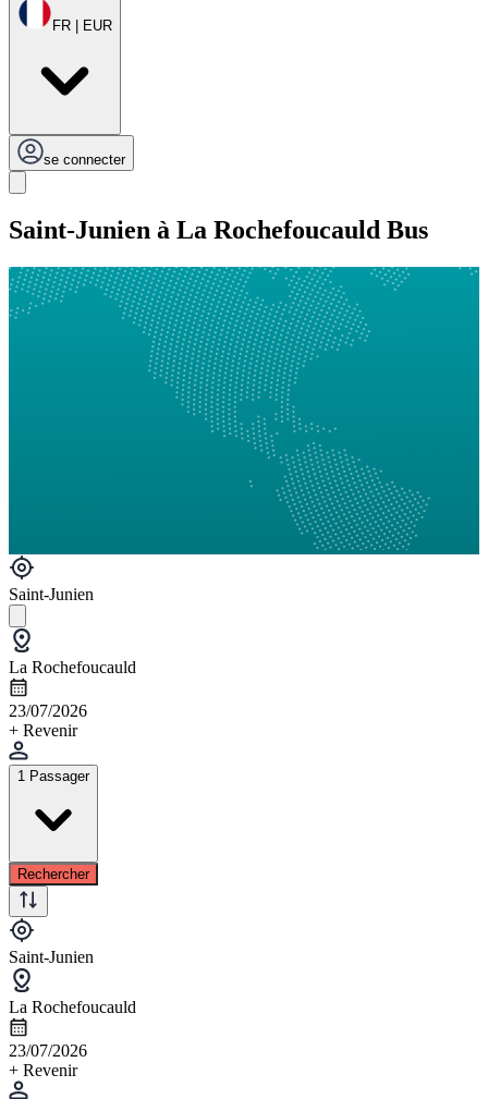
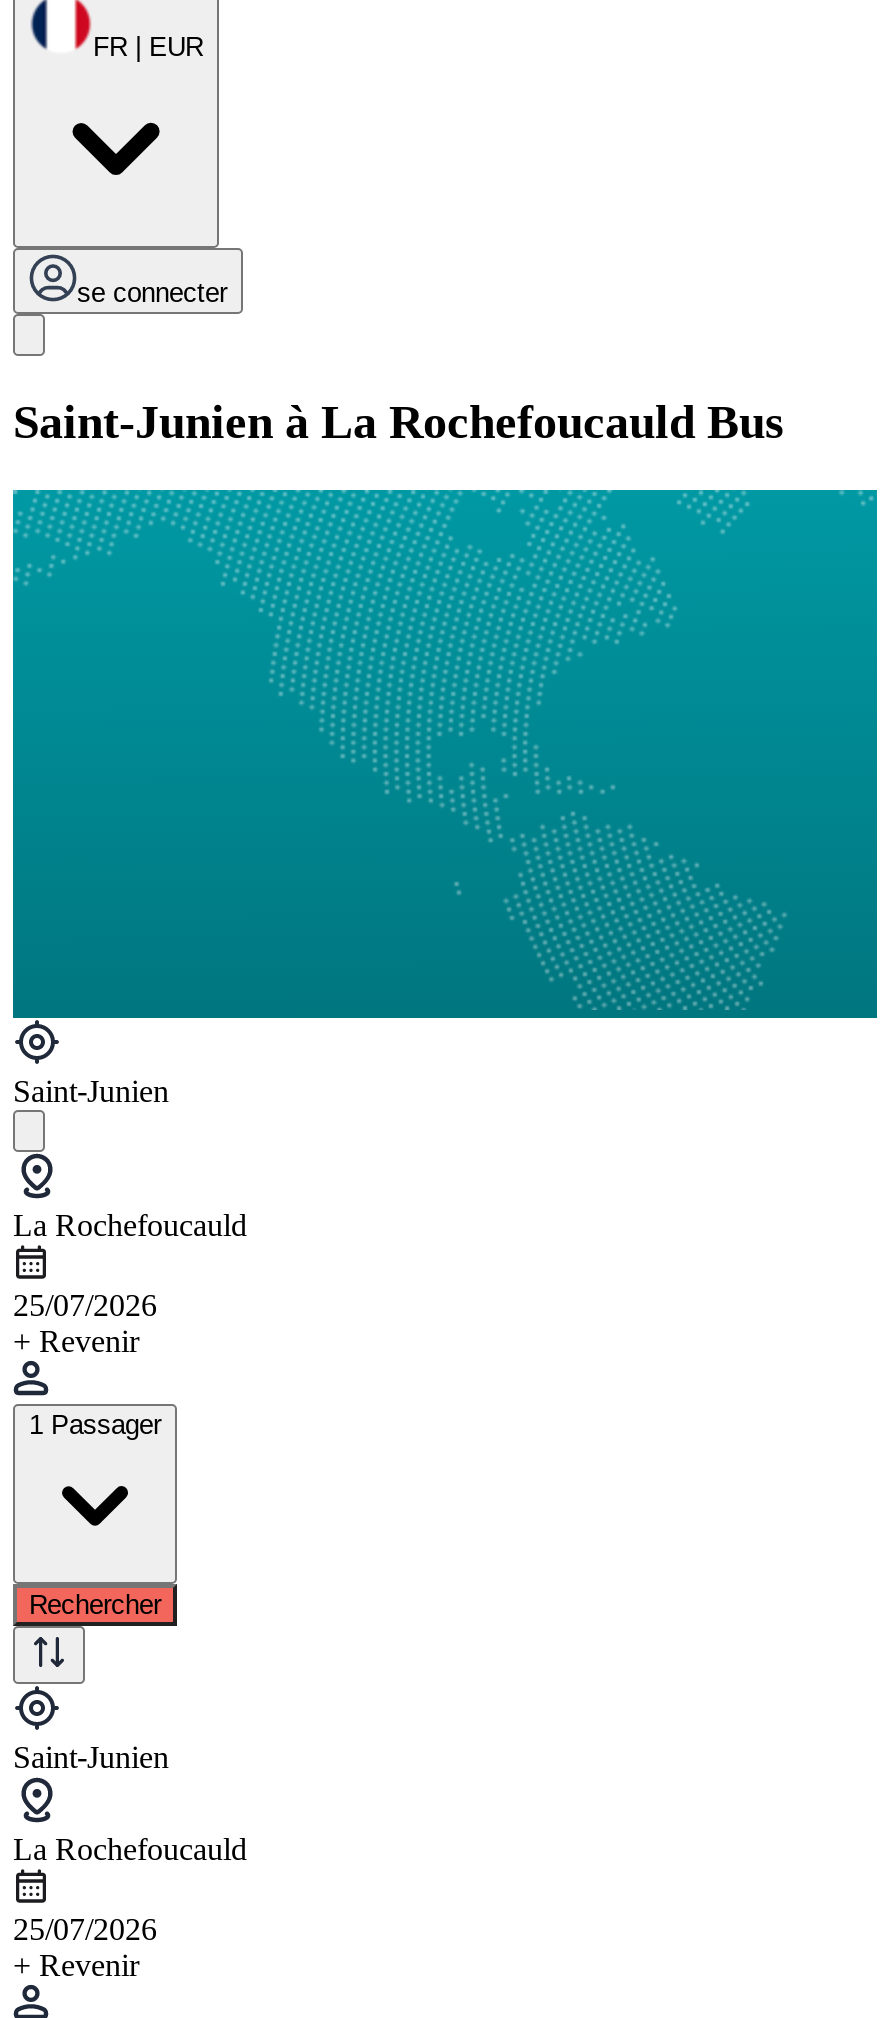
- 23/07/2026
+ 25/07/2026

- 23/07/2026
+ 25/07/2026
